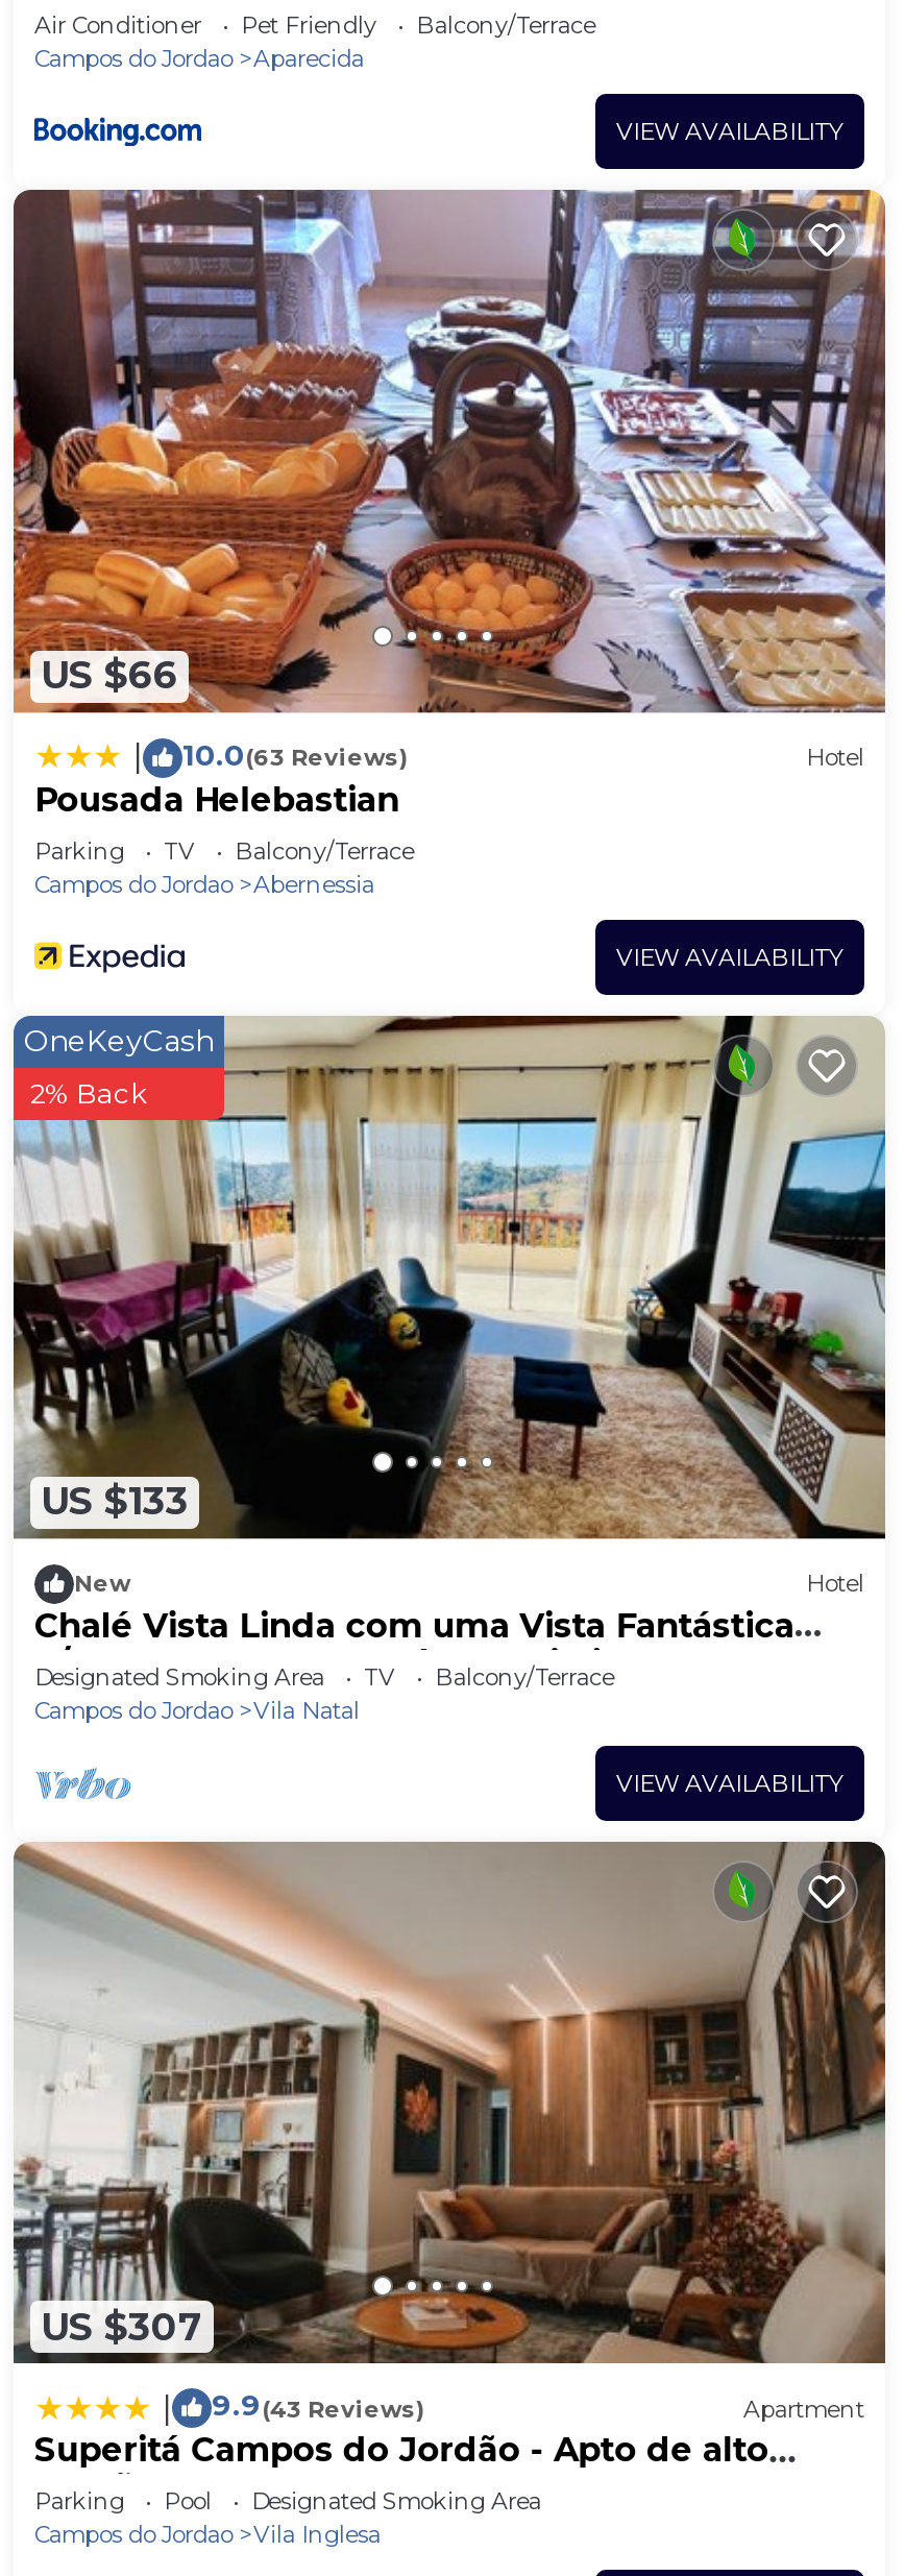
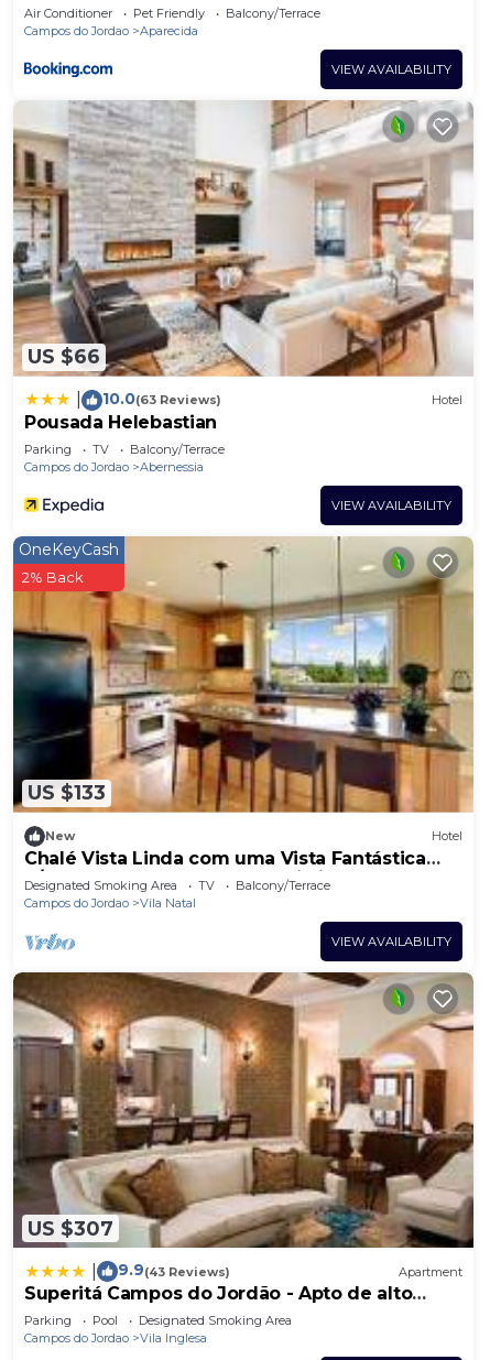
- [image]
+ [image]

- [image]
+ [image]

- [image]
+ [image]
